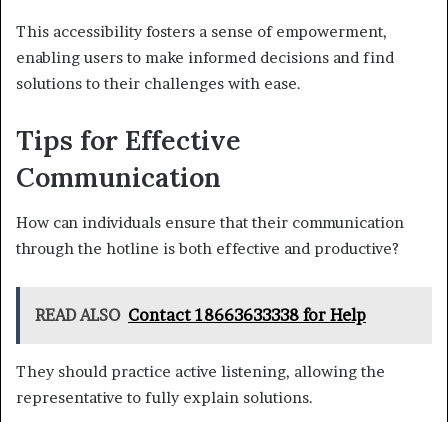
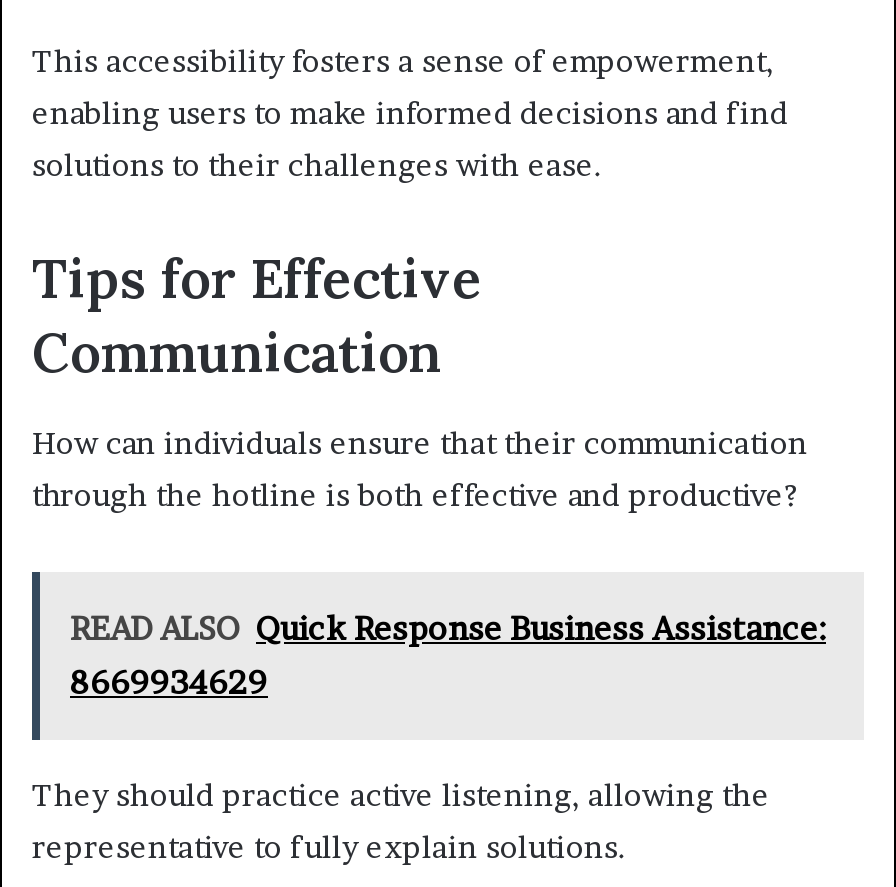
- READ ALSO Contact 18663633338 for Help
+ READ ALSO Quick Response Business Assistance:
+ 8669934629
